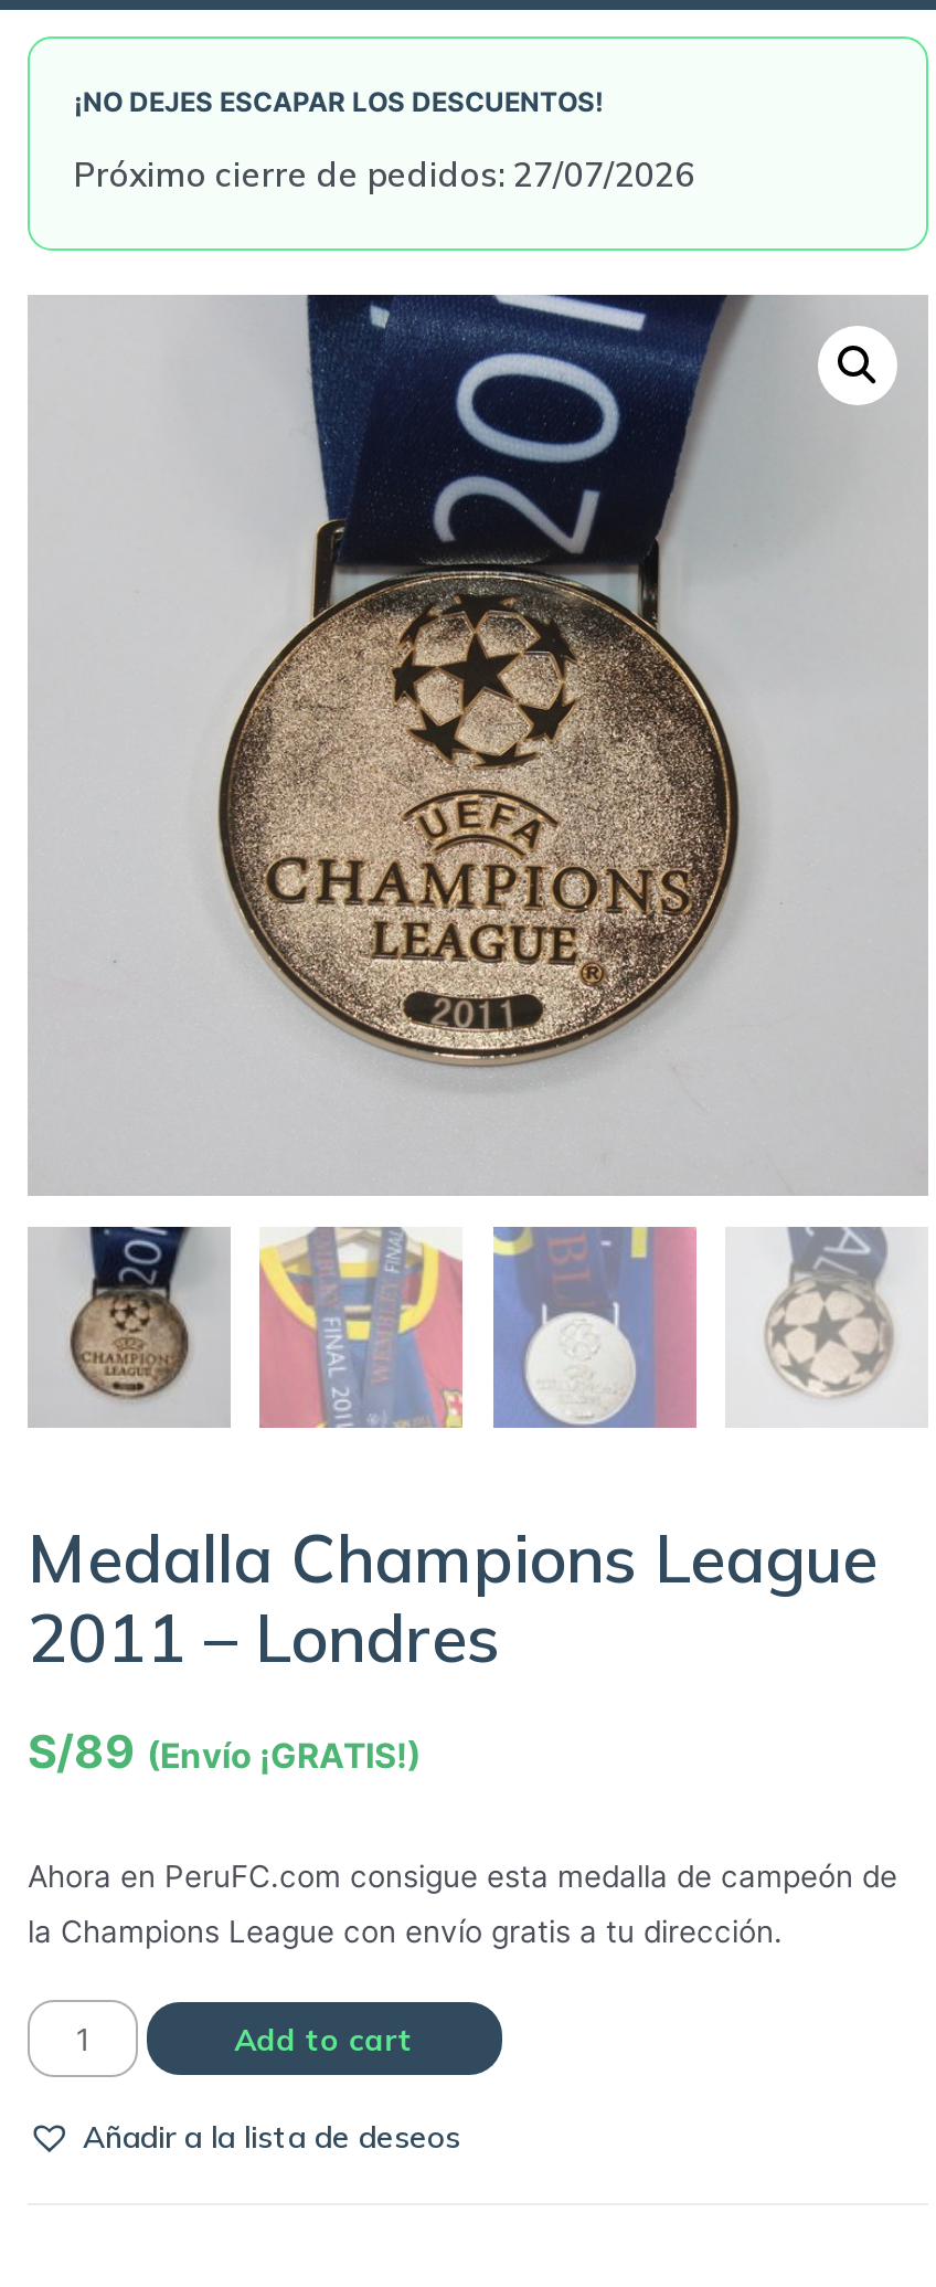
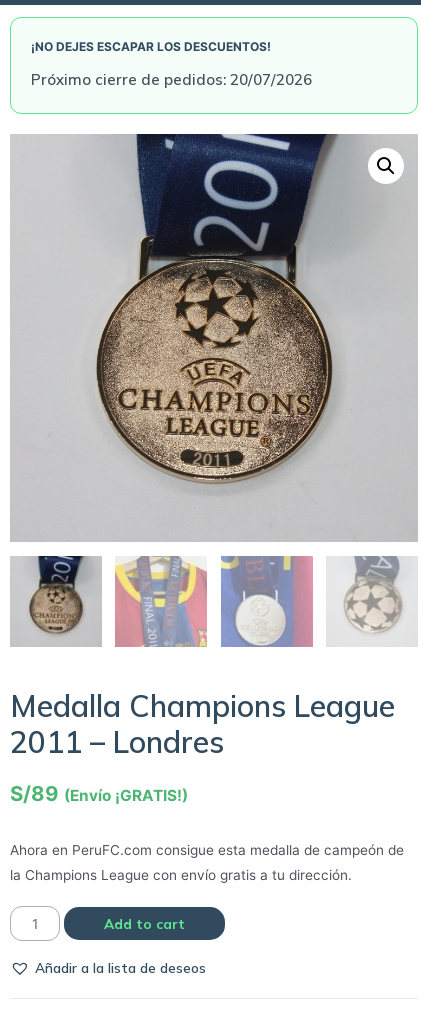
- Próximo cierre de pedidos: 27/07/2026
+ Próximo cierre de pedidos: 20/07/2026
